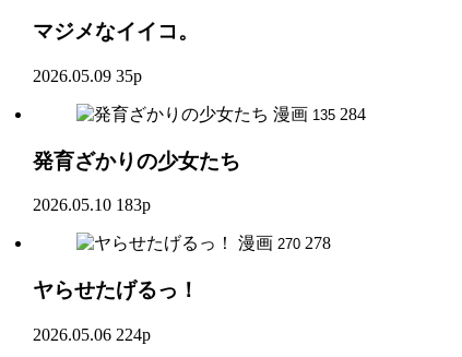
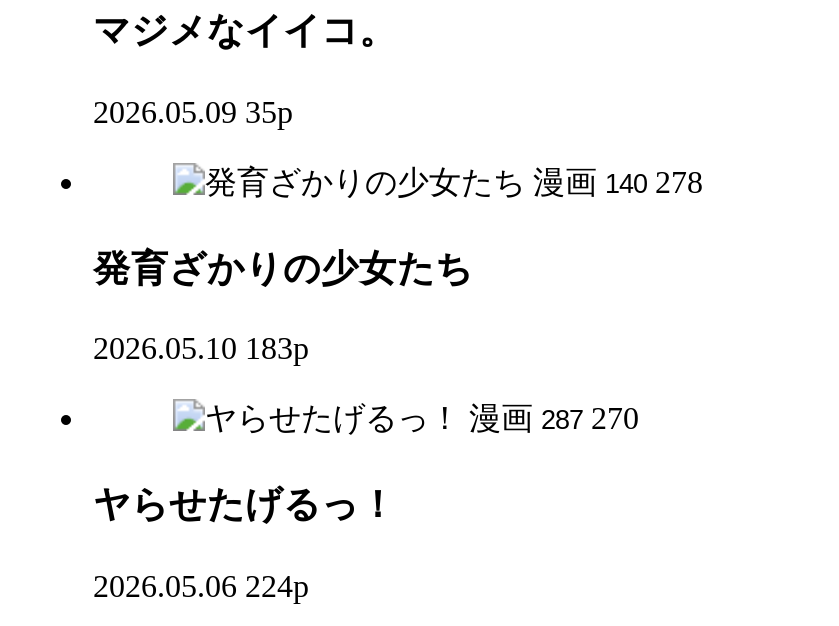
- 漫画 135 284
+ 漫画 140 278

- 漫画 270 278
+ 漫画 287 270
